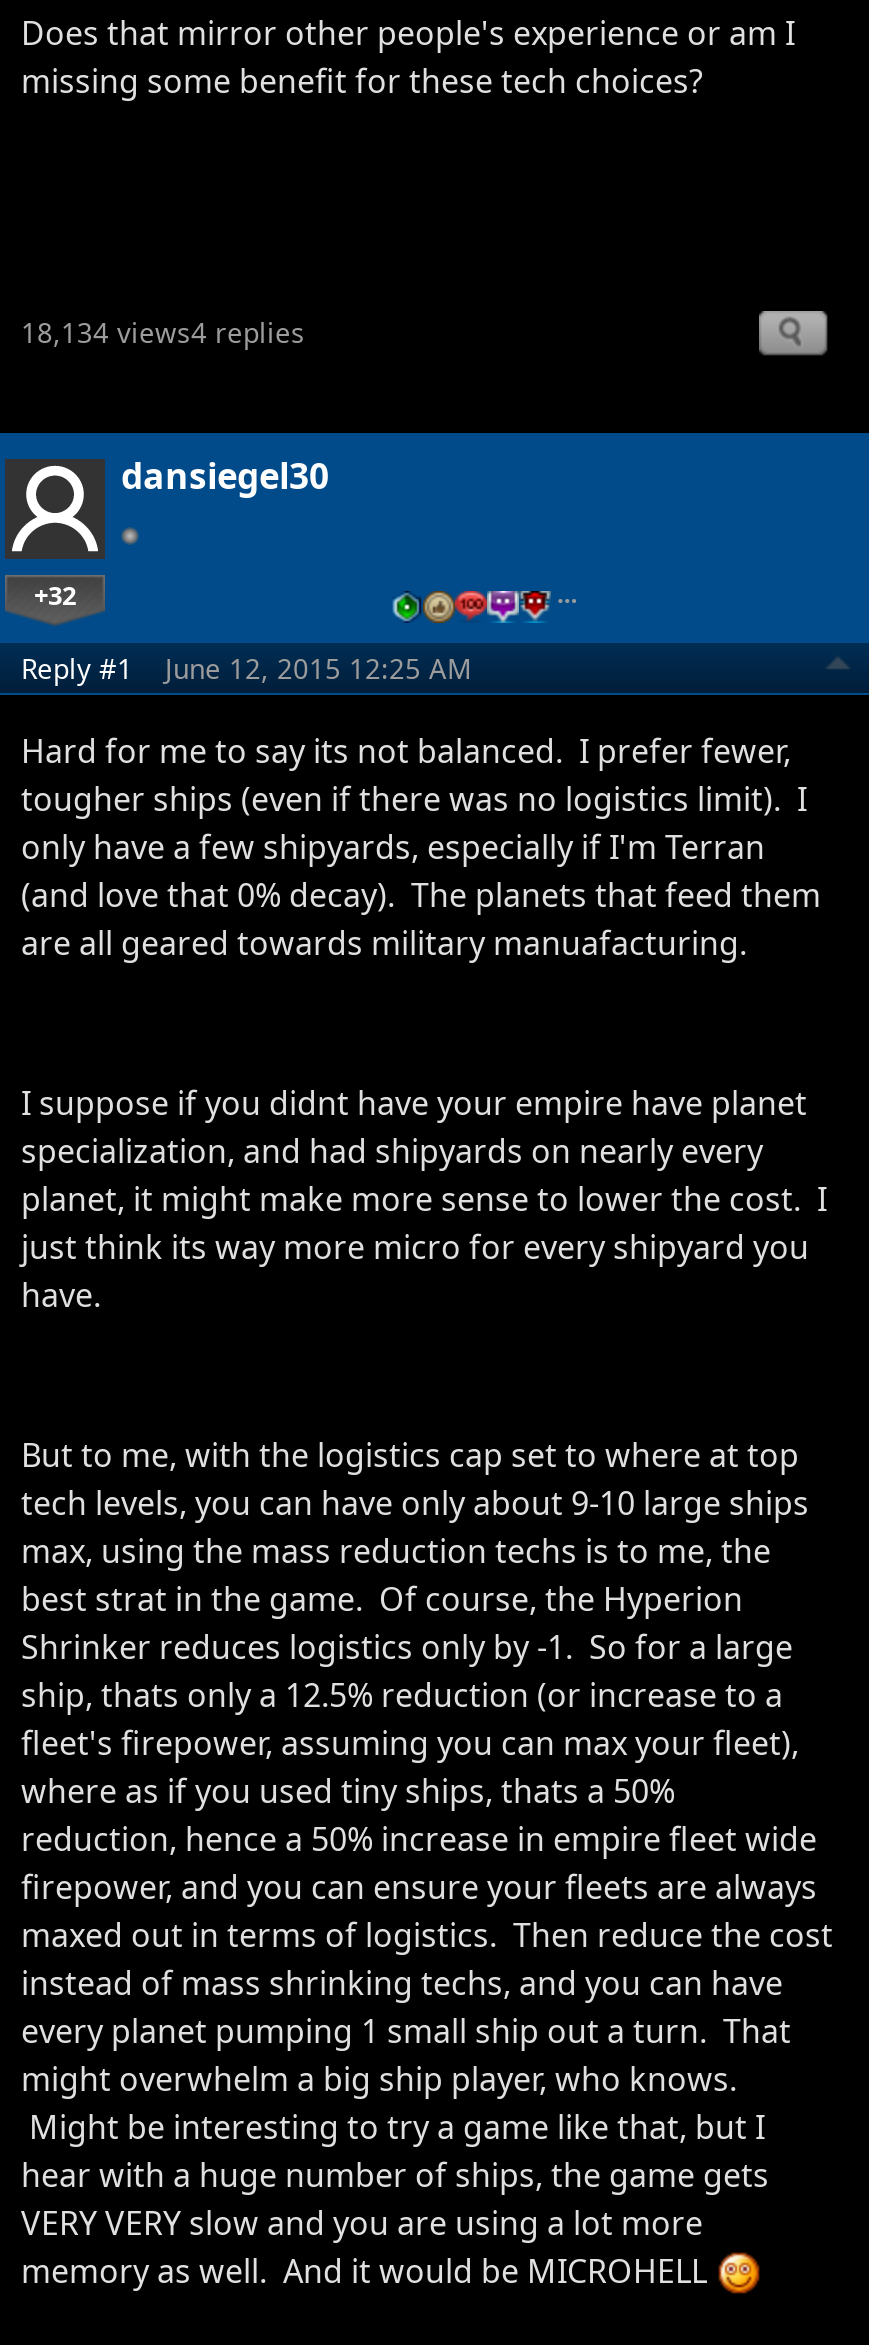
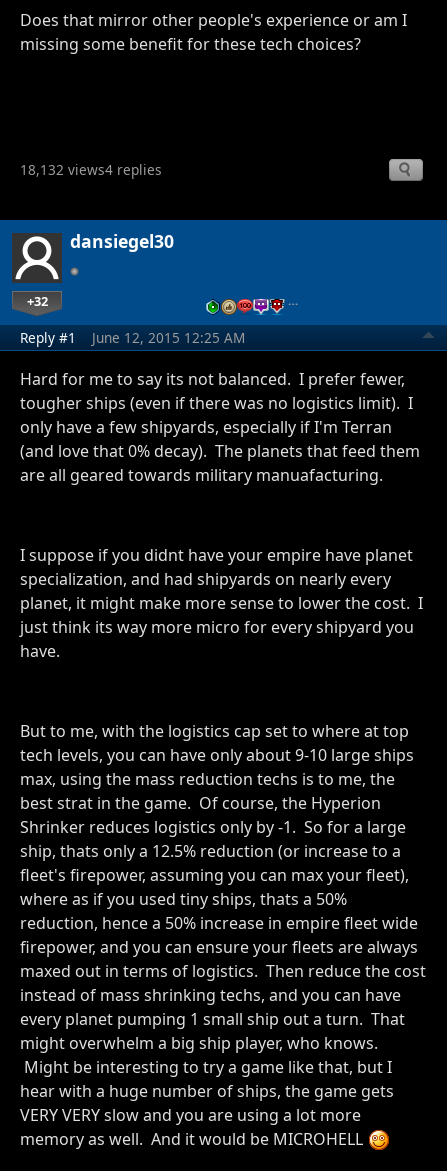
- 18,134 views4 replies
+ 18,132 views4 replies
